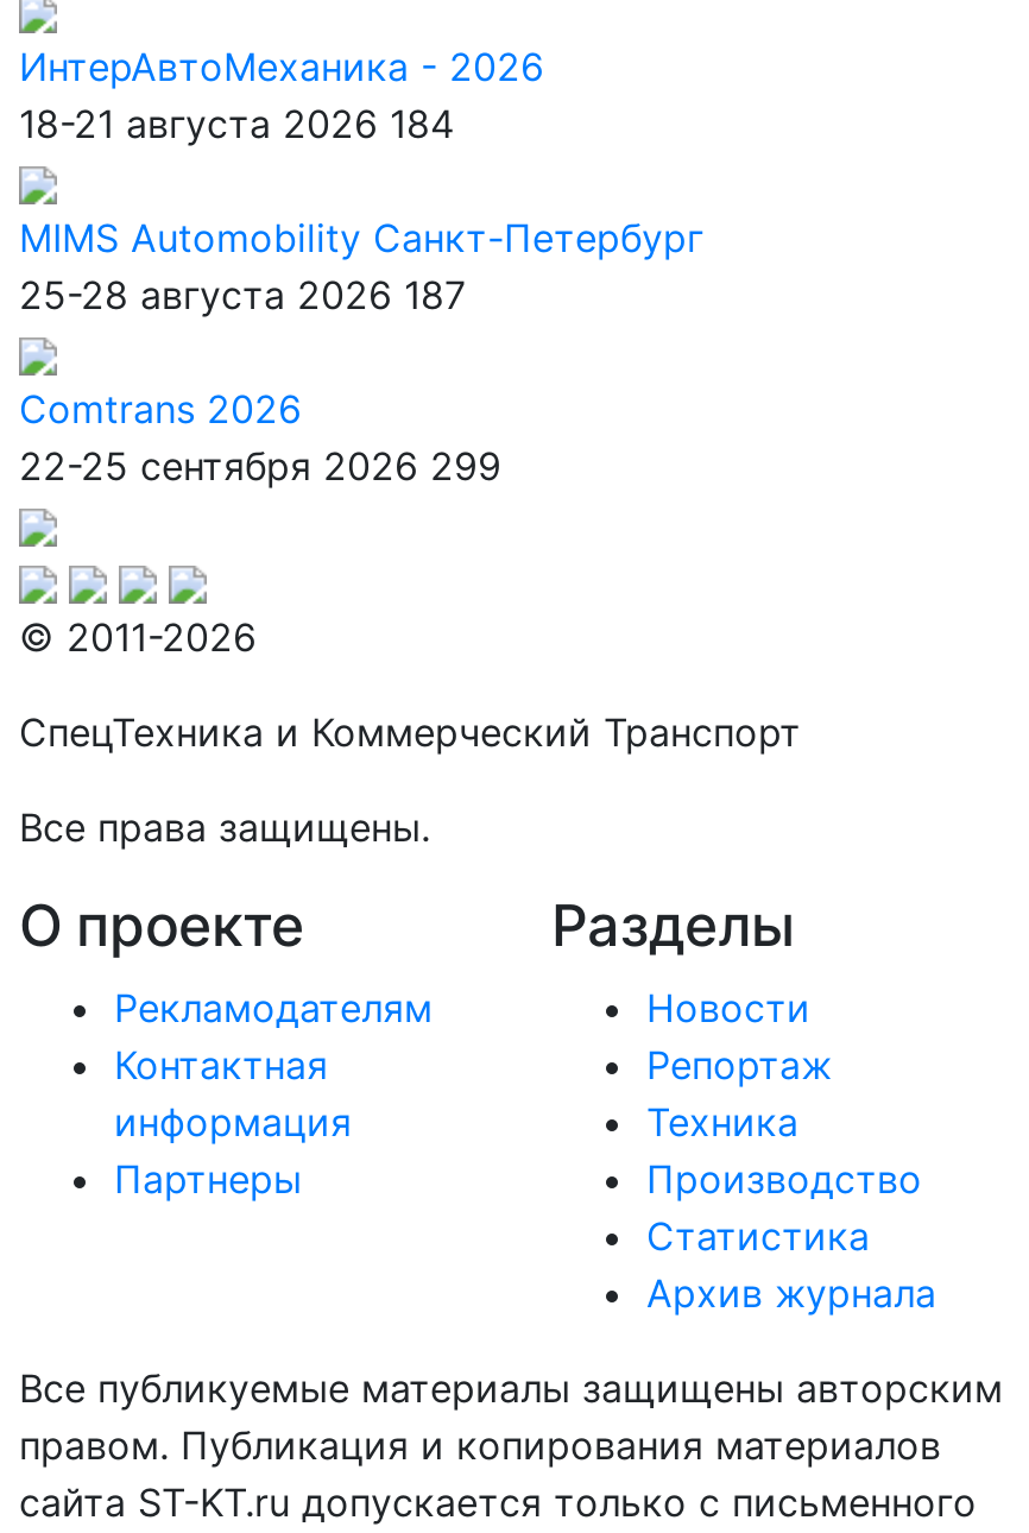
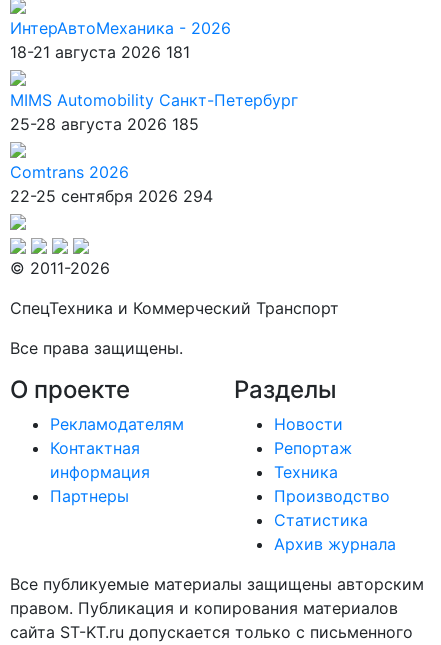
- 18-21 августа 2026 184
+ 18-21 августа 2026 181

- 25-28 августа 2026 187
+ 25-28 августа 2026 185

- 22-25 сентября 2026 299
+ 22-25 сентября 2026 294
